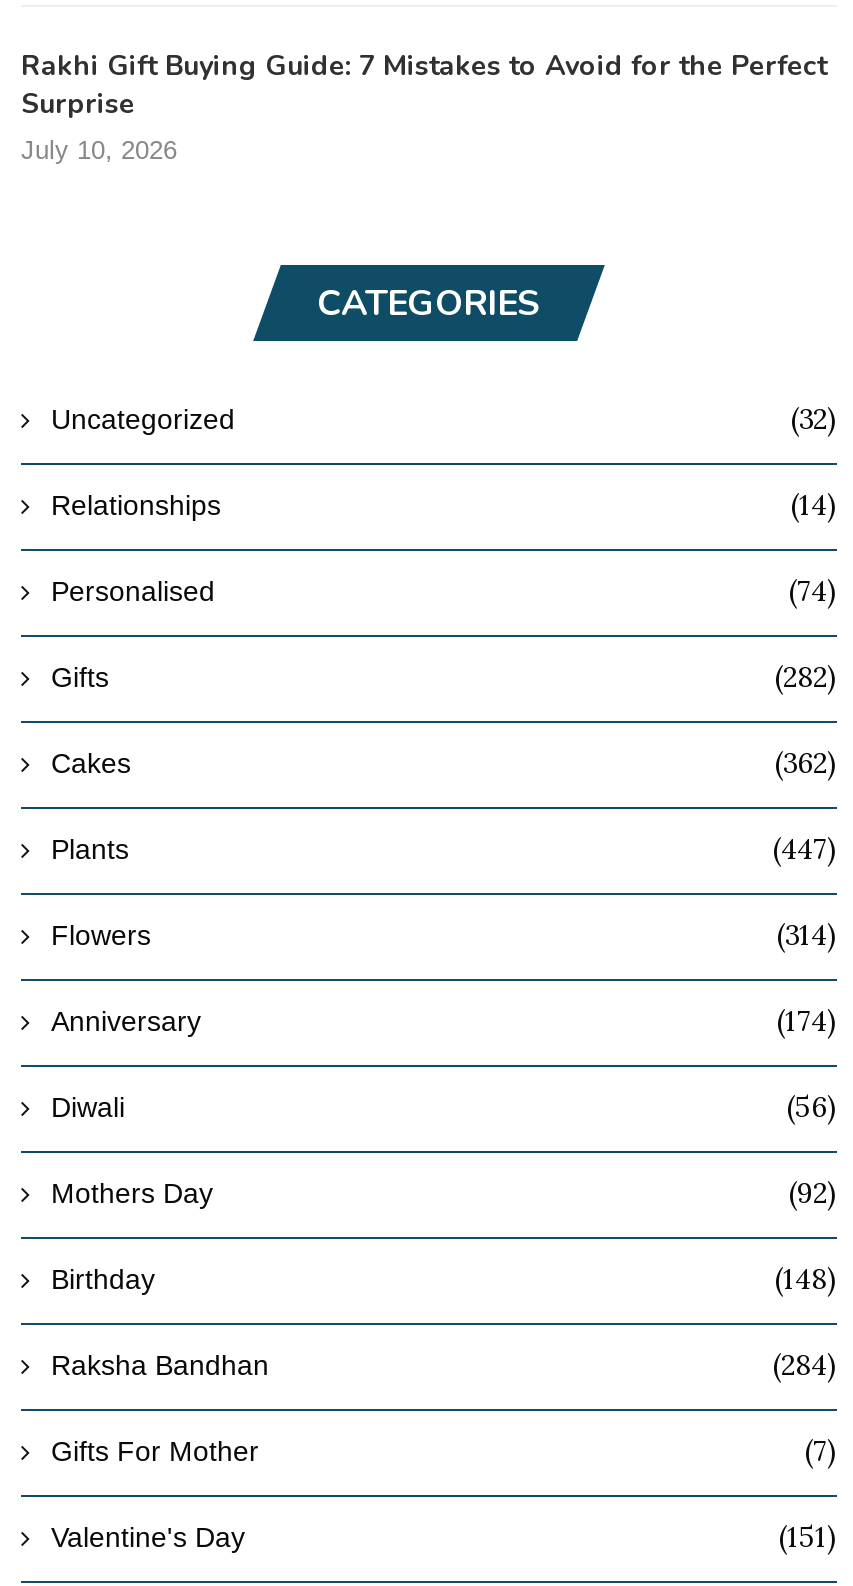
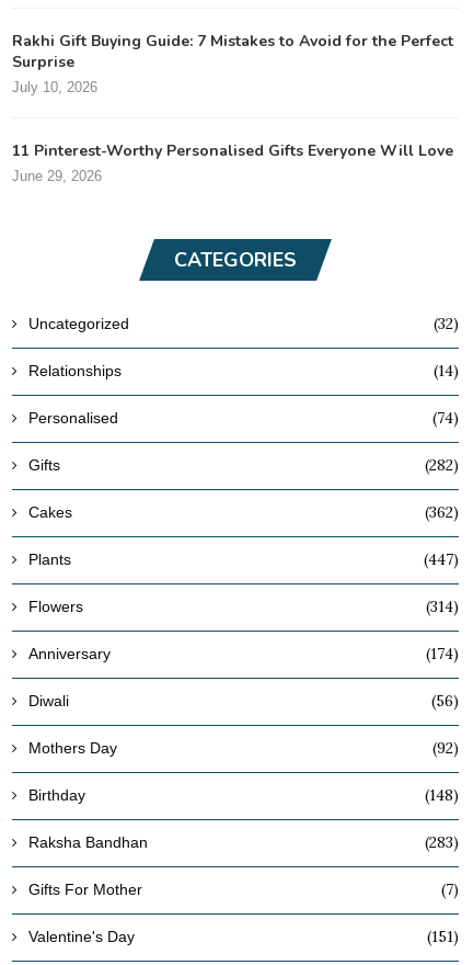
+ 11 Pinterest-Worthy Personalised Gifts Everyone Will Love
+ June 29, 2026

- (284)
+ (283)
